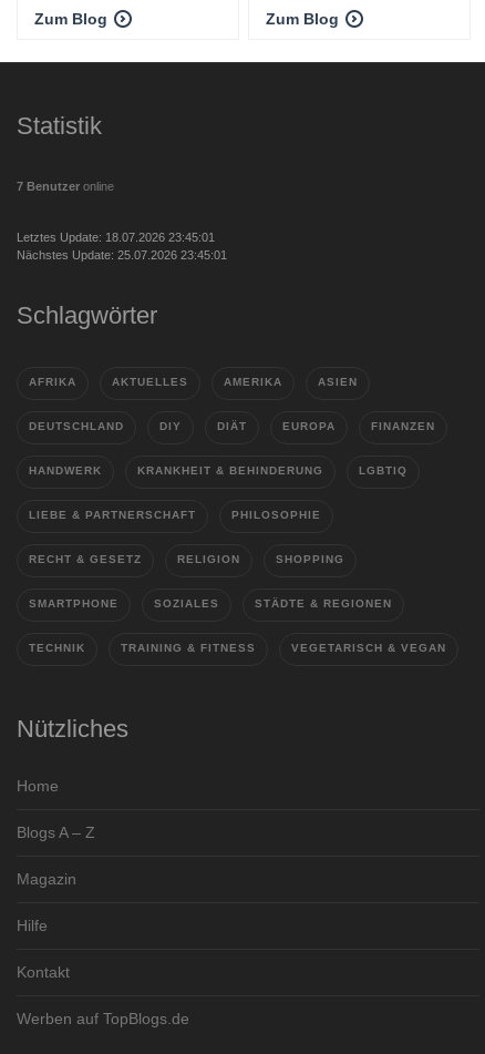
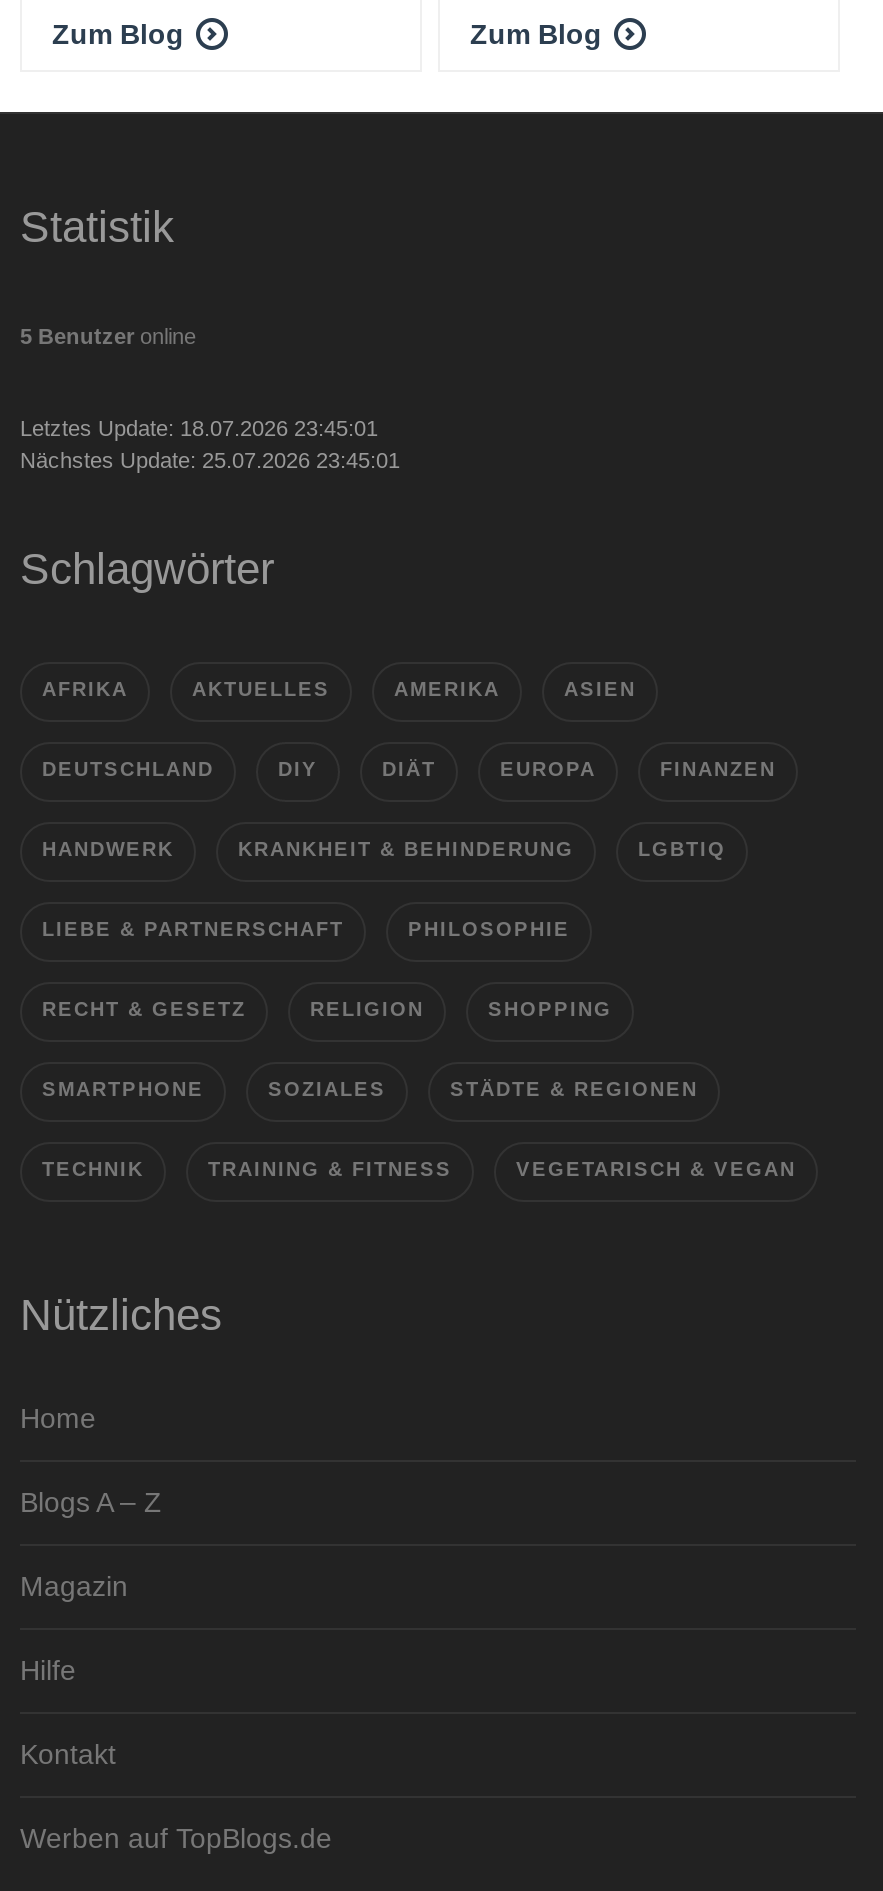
- 7 Benutzer online
+ 5 Benutzer online
